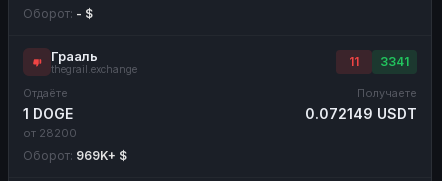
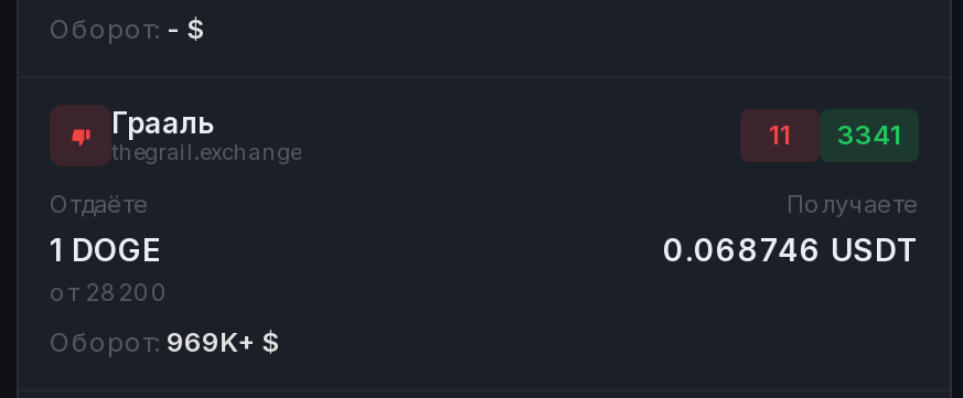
- 0.072149 USDT
+ 0.068746 USDT
